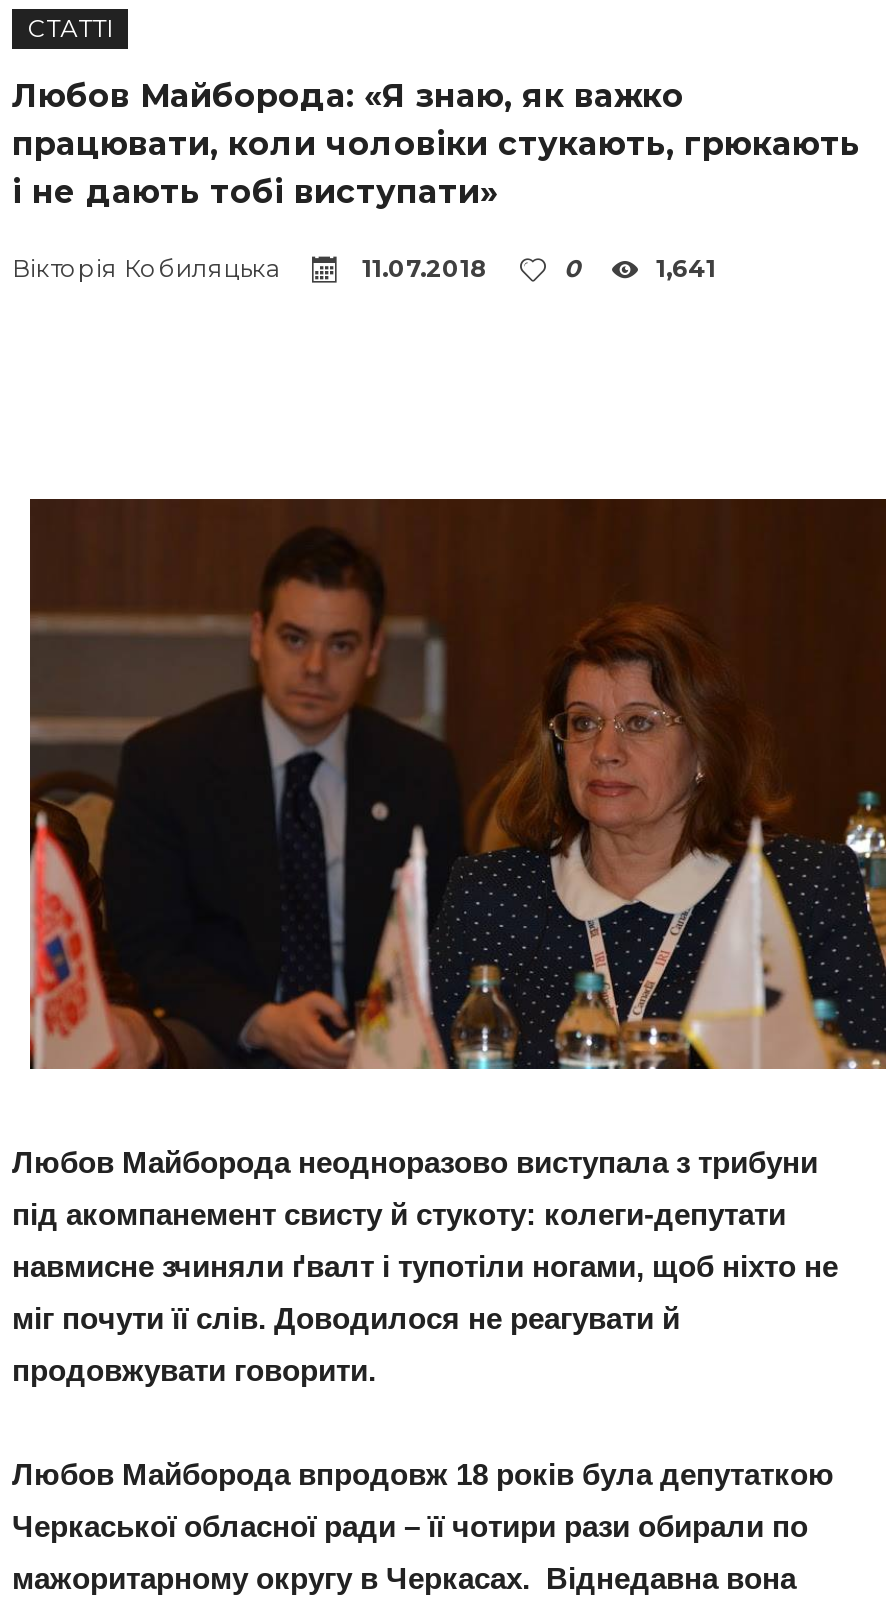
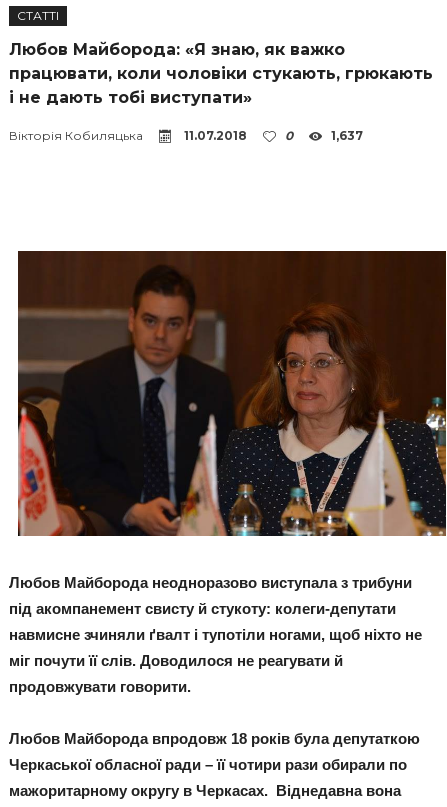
- 1,641
+ 1,637
